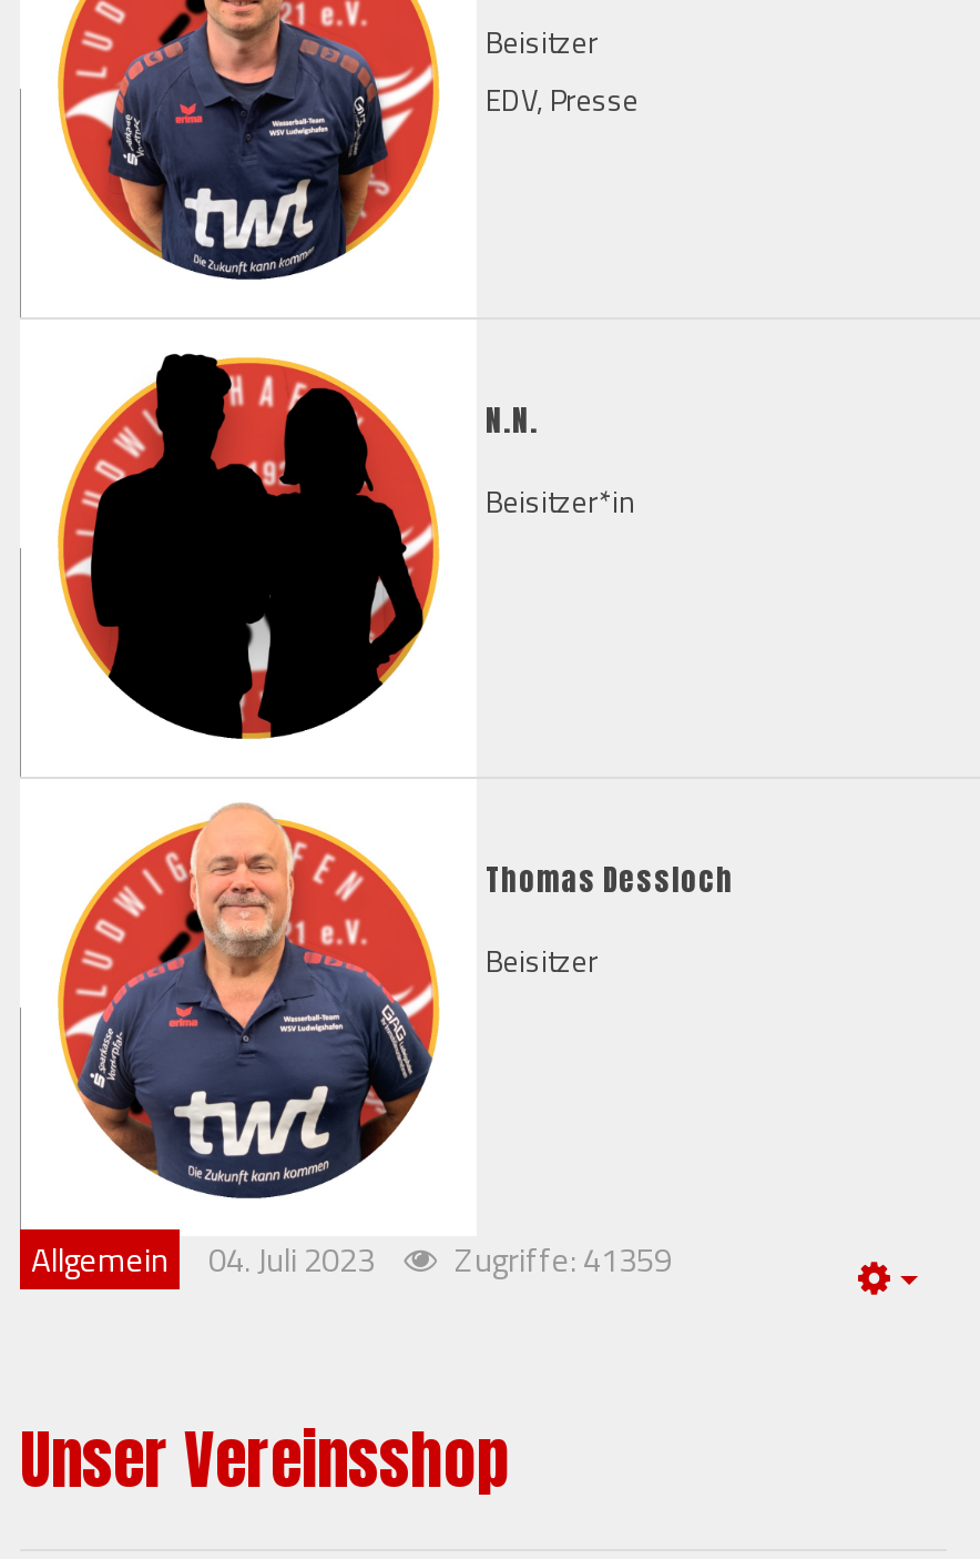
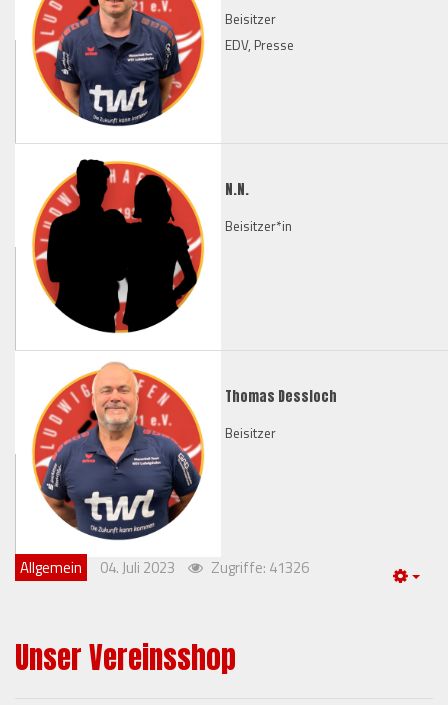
- Allgemein 04. Juli 2023 Zugriffe: 41359
+ Allgemein 04. Juli 2023 Zugriffe: 41326
